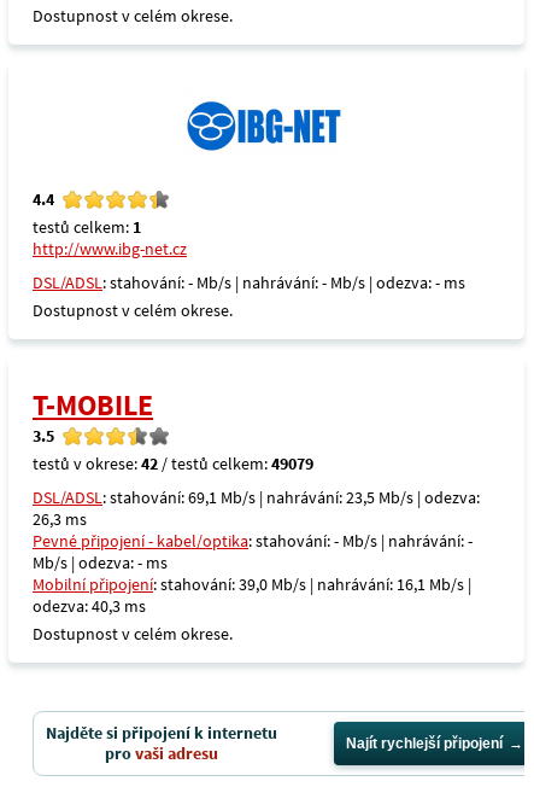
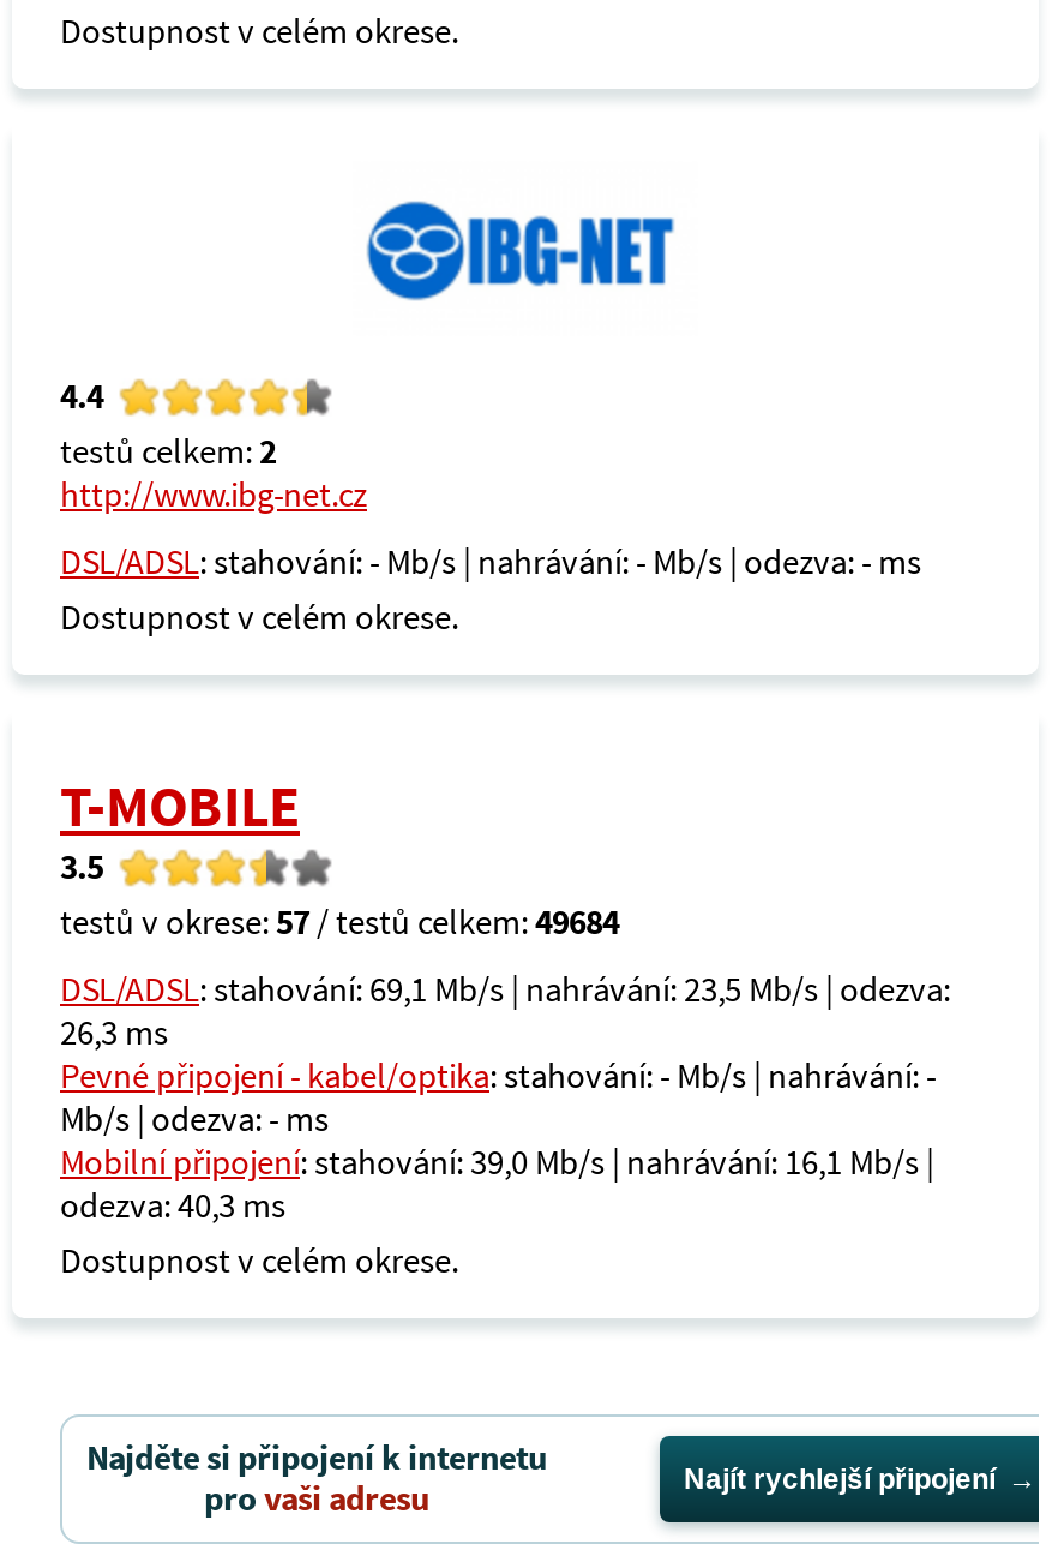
- testů celkem: 1
+ testů celkem: 2

- testů v okrese: 42 / testů celkem: 49079
+ testů v okrese: 57 / testů celkem: 49684
